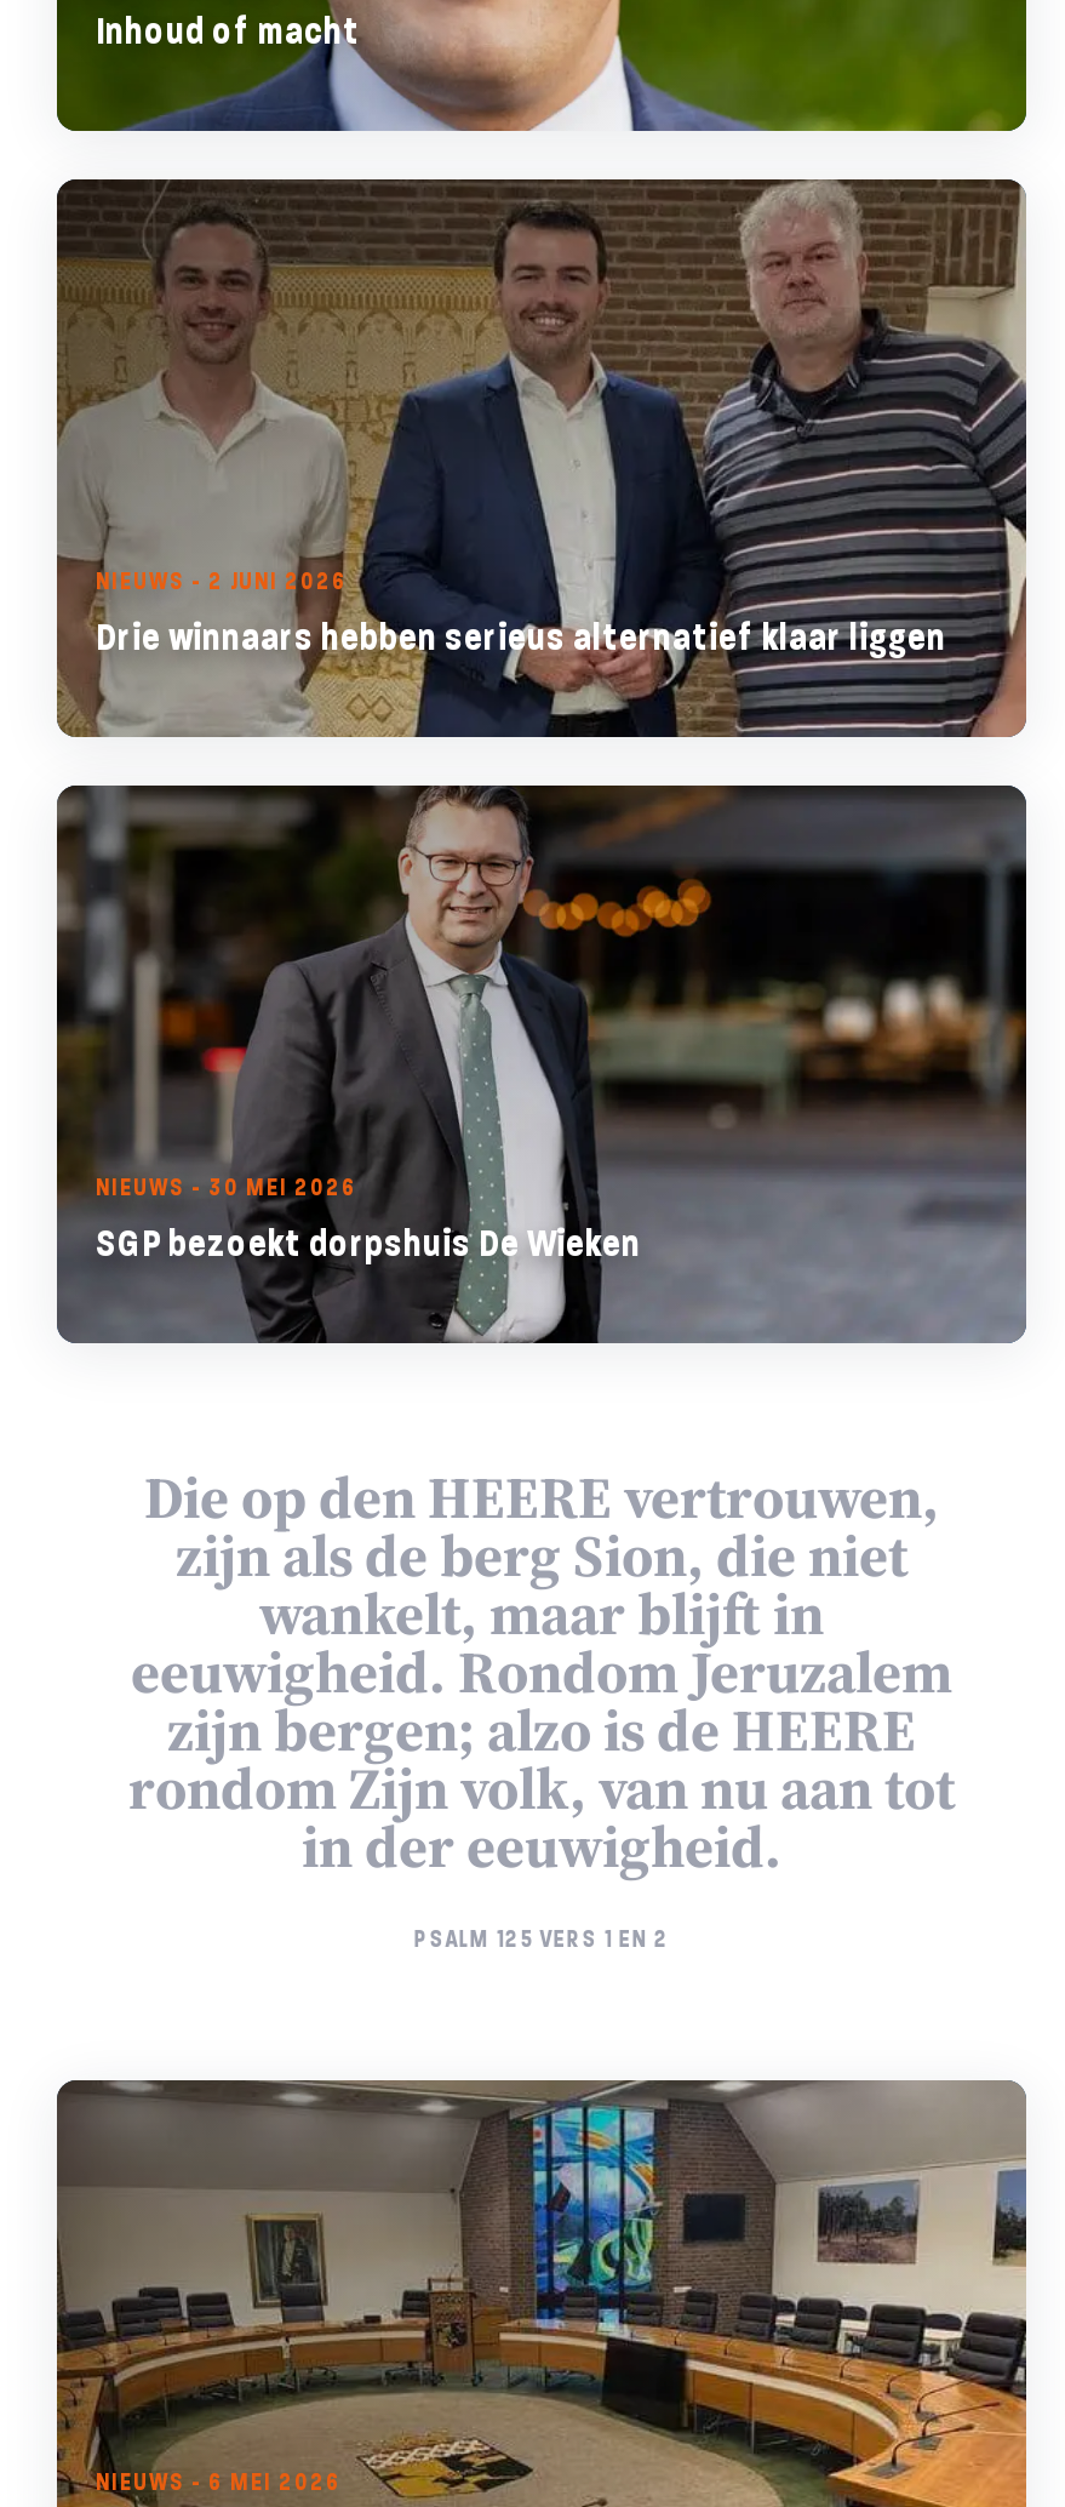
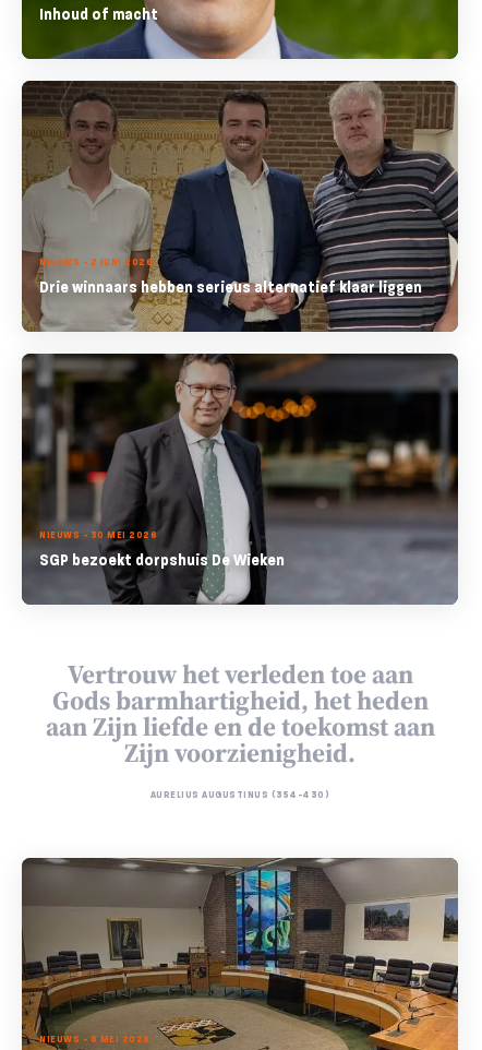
- Die op den HEERE vertrouwen,
- zijn als de berg Sion, die niet
- wankelt, maar blijft in
- eeuwigheid. Rondom Jeruzalem
- zijn bergen; alzo is de HEERE
- rondom Zijn volk, van nu aan tot
- in der eeuwigheid.
+ Vertrouw het verleden toe aan
+ Gods barmhartigheid, het heden
+ aan Zijn liefde en de toekomst aan
+ Zijn voorzienigheid.

- PSALM 125 VERS 1 EN 2
+ AURELIUS AUGUSTINUS (354-430)
